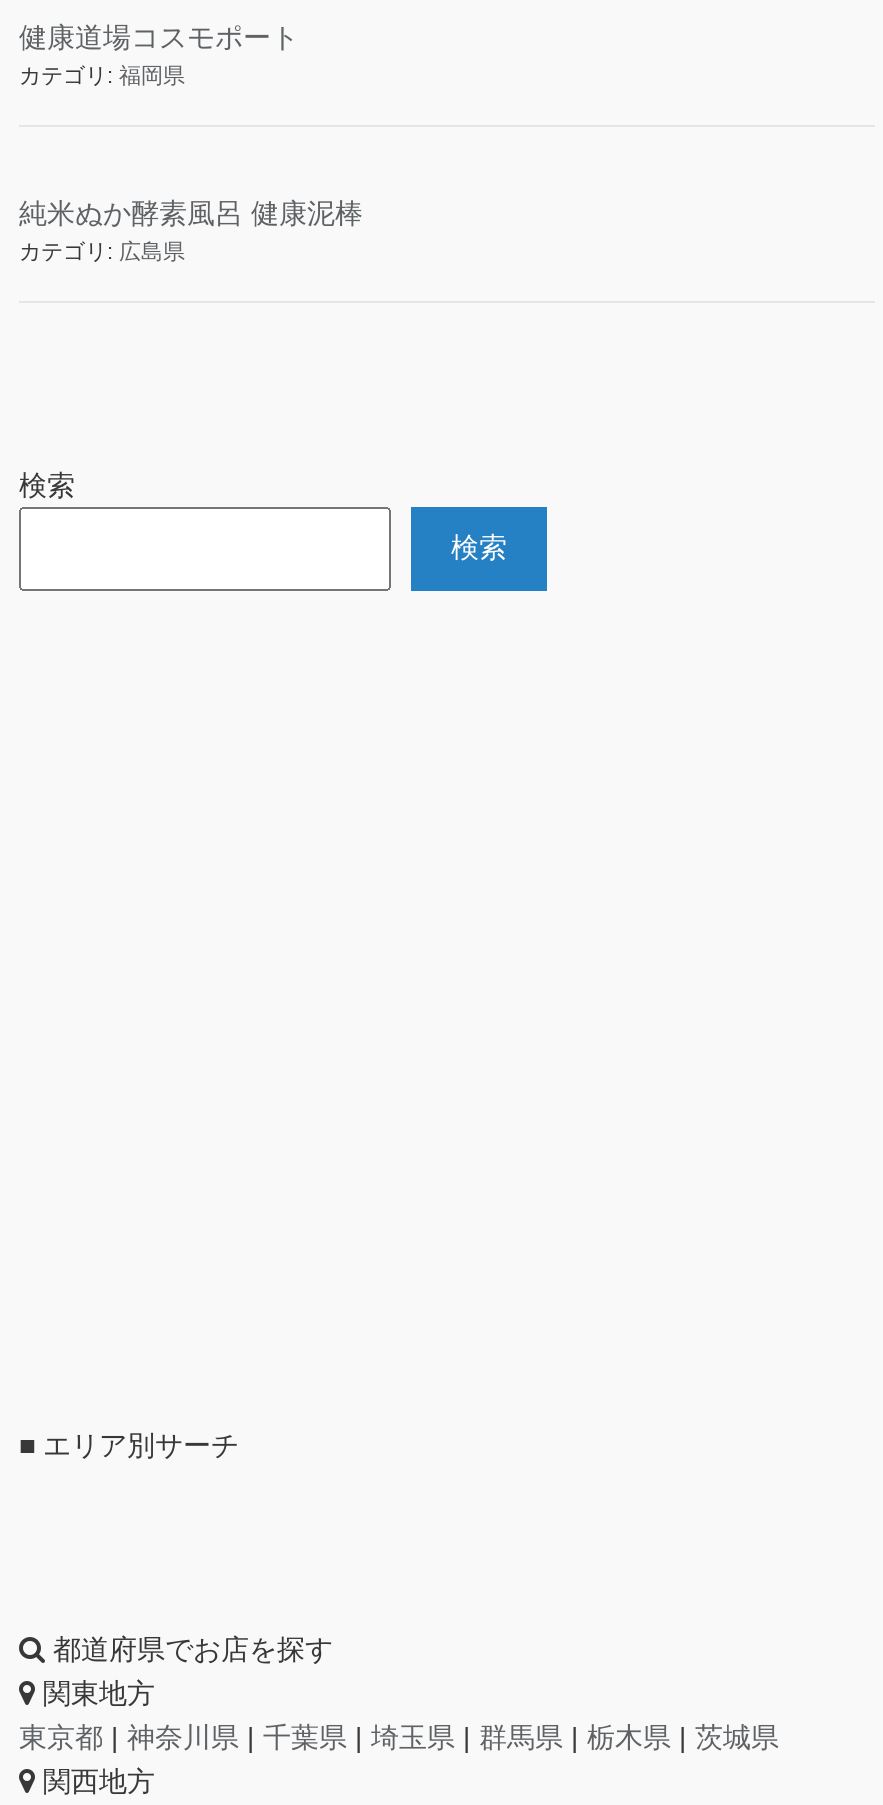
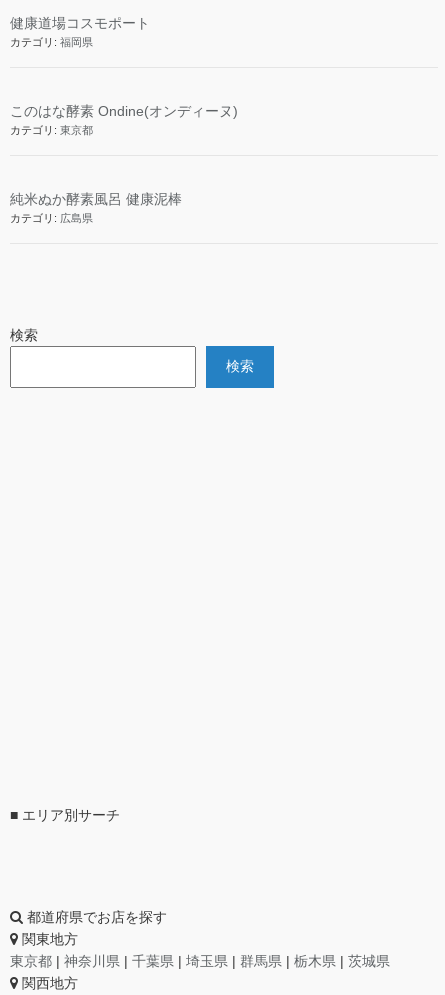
+ このはな酵素 Ondine(オンディーヌ)
+ カテゴリ:東京都
